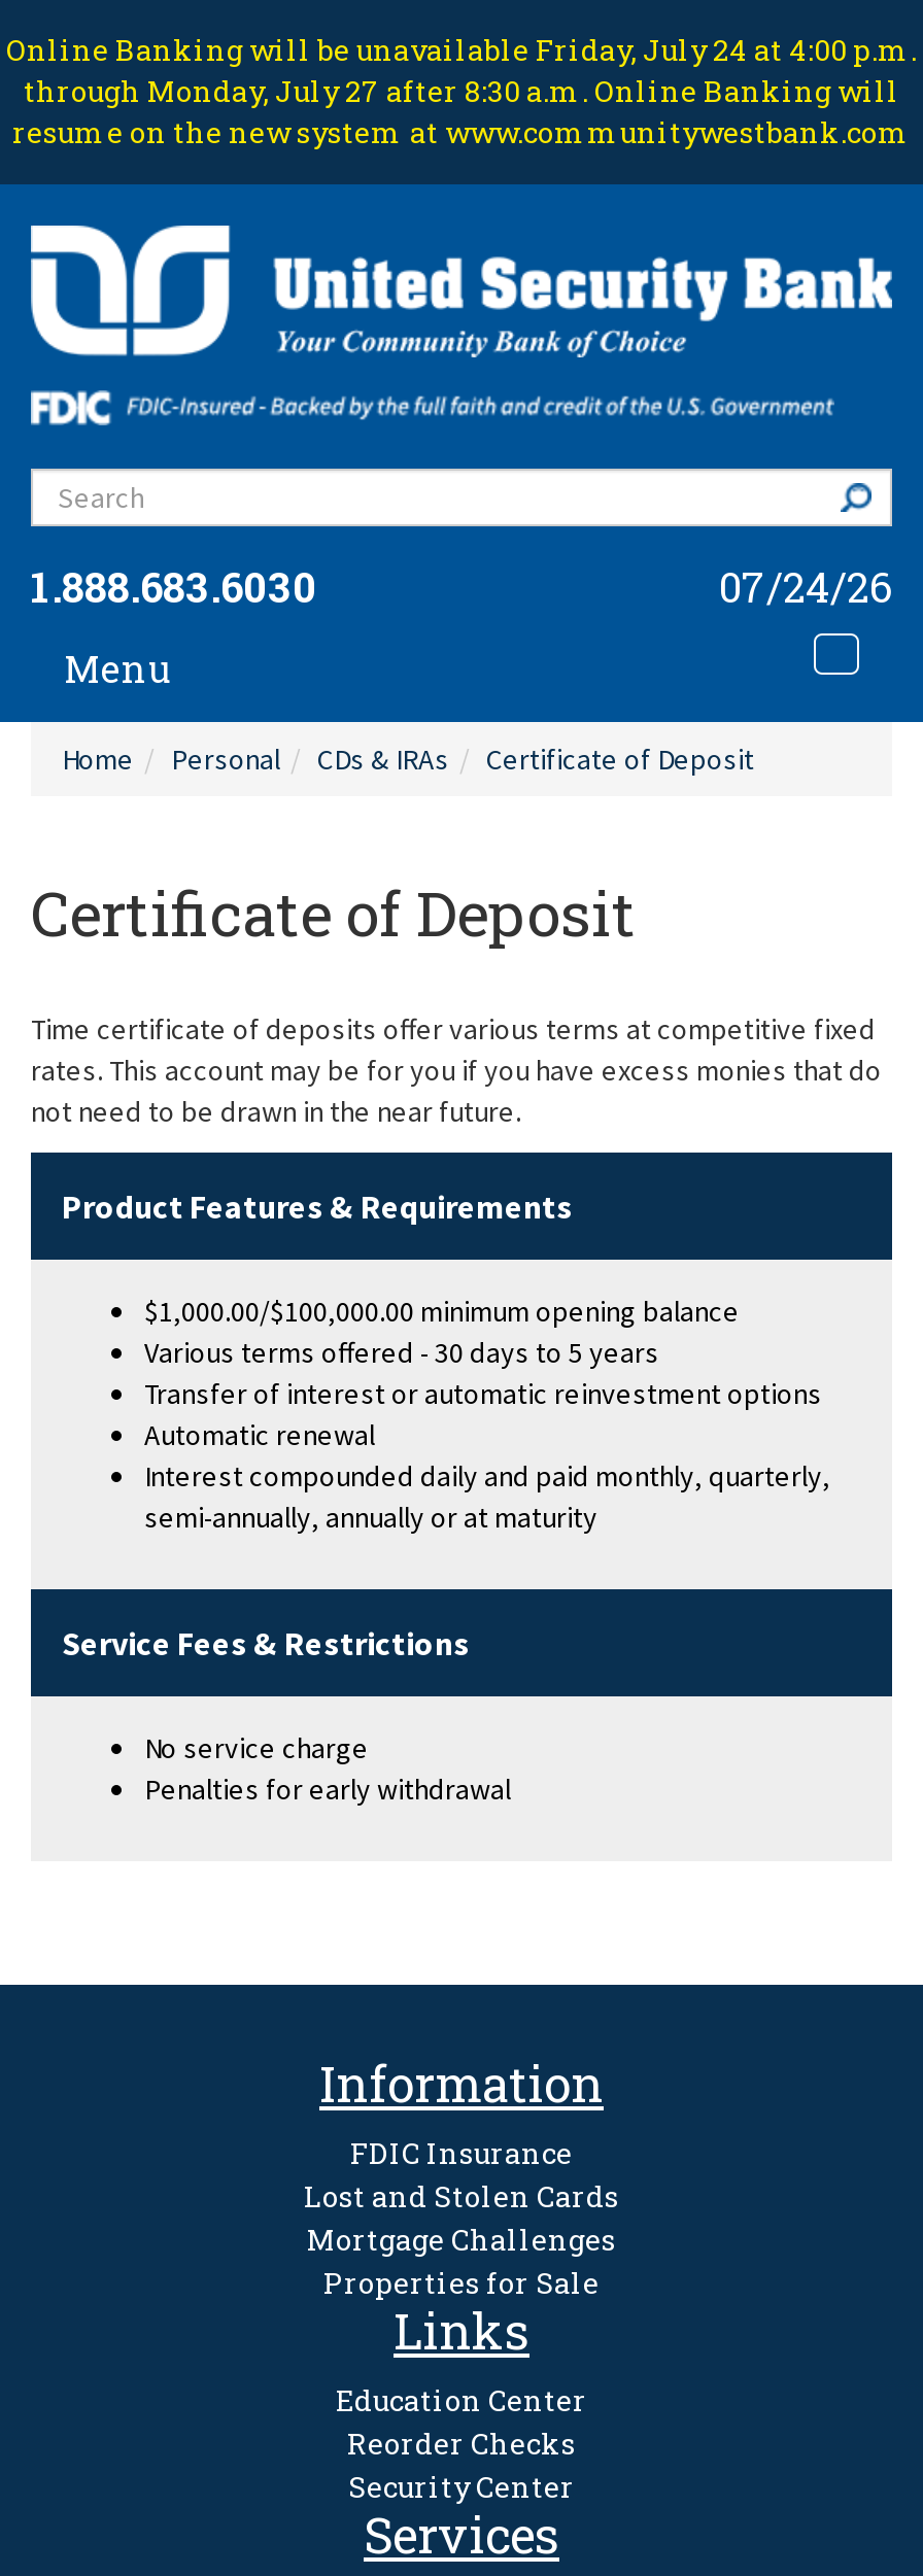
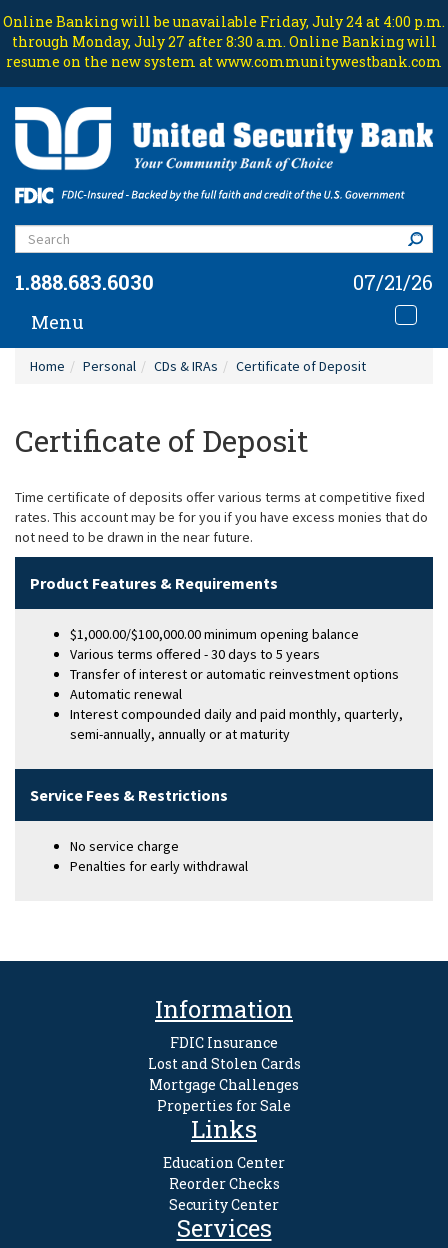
- 07/24/26
+ 07/21/26
